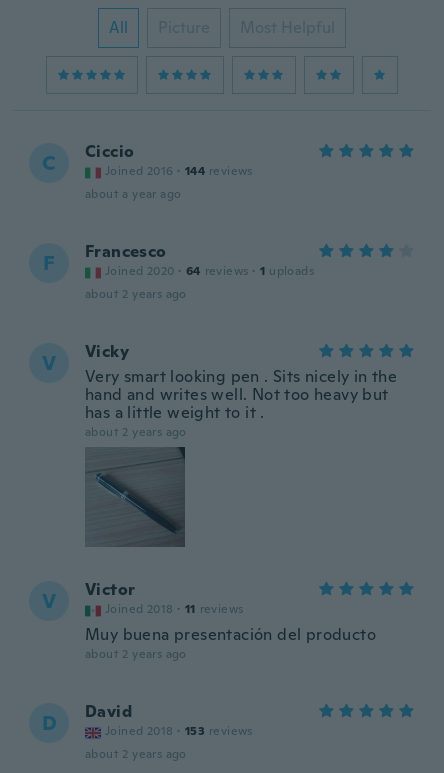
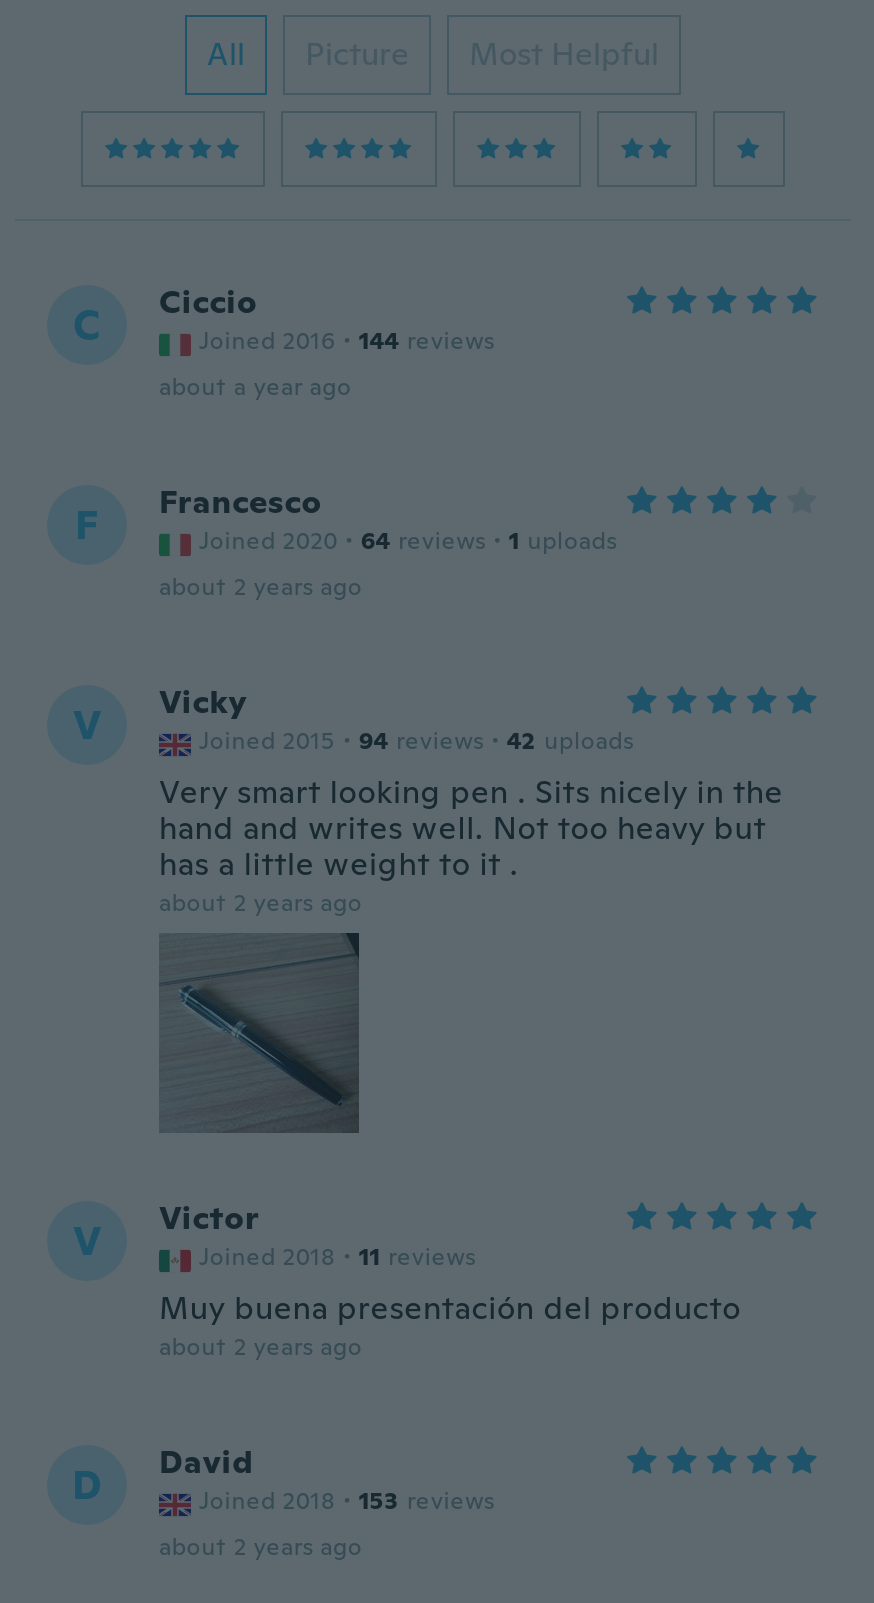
+ Joined 2015 · 94 reviews · 42 uploads
